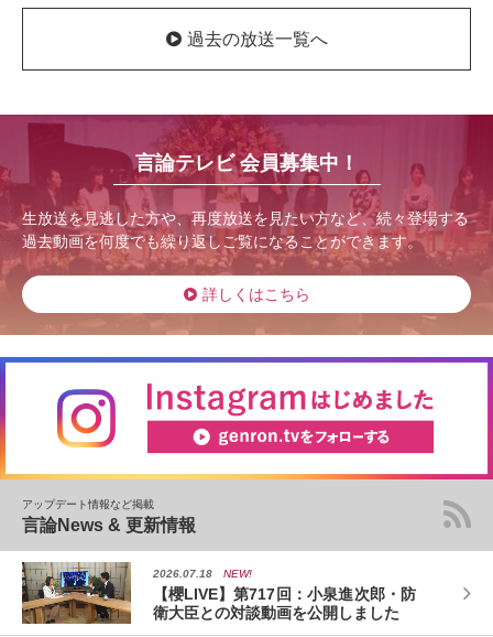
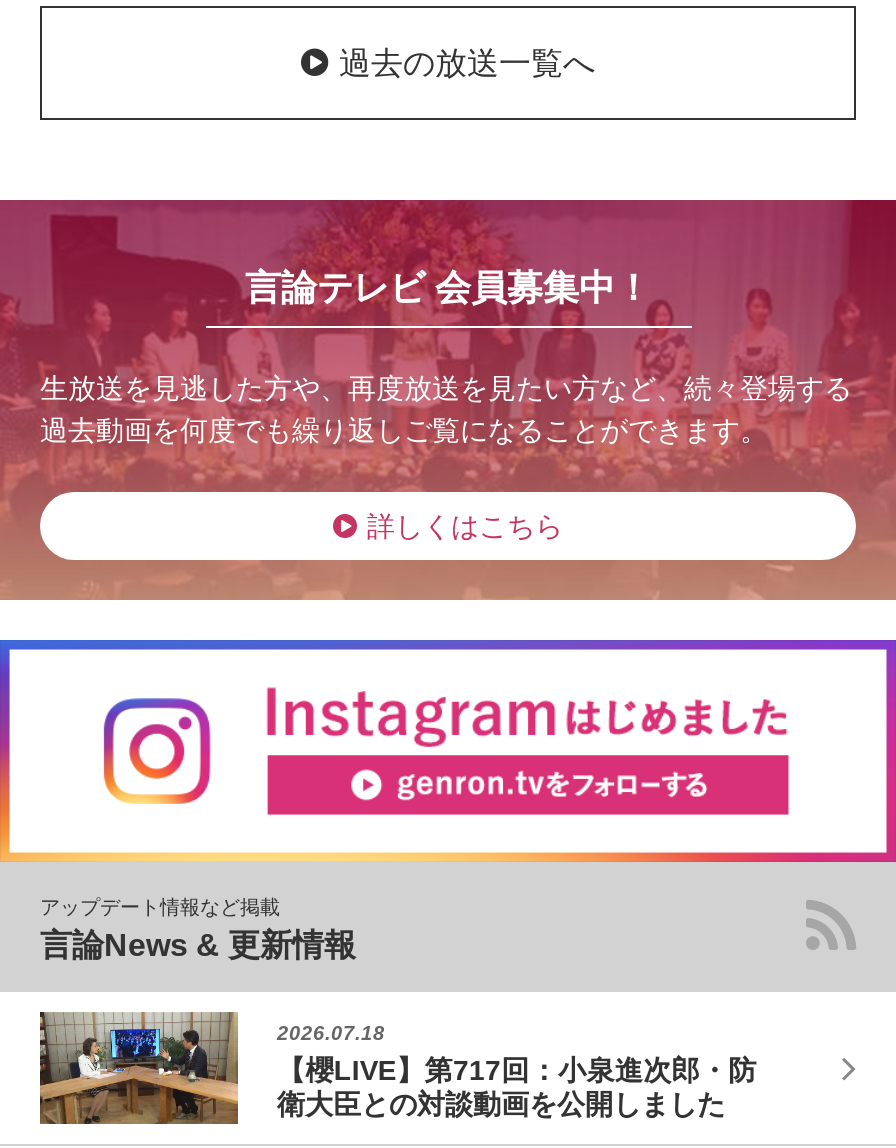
- NEW!
